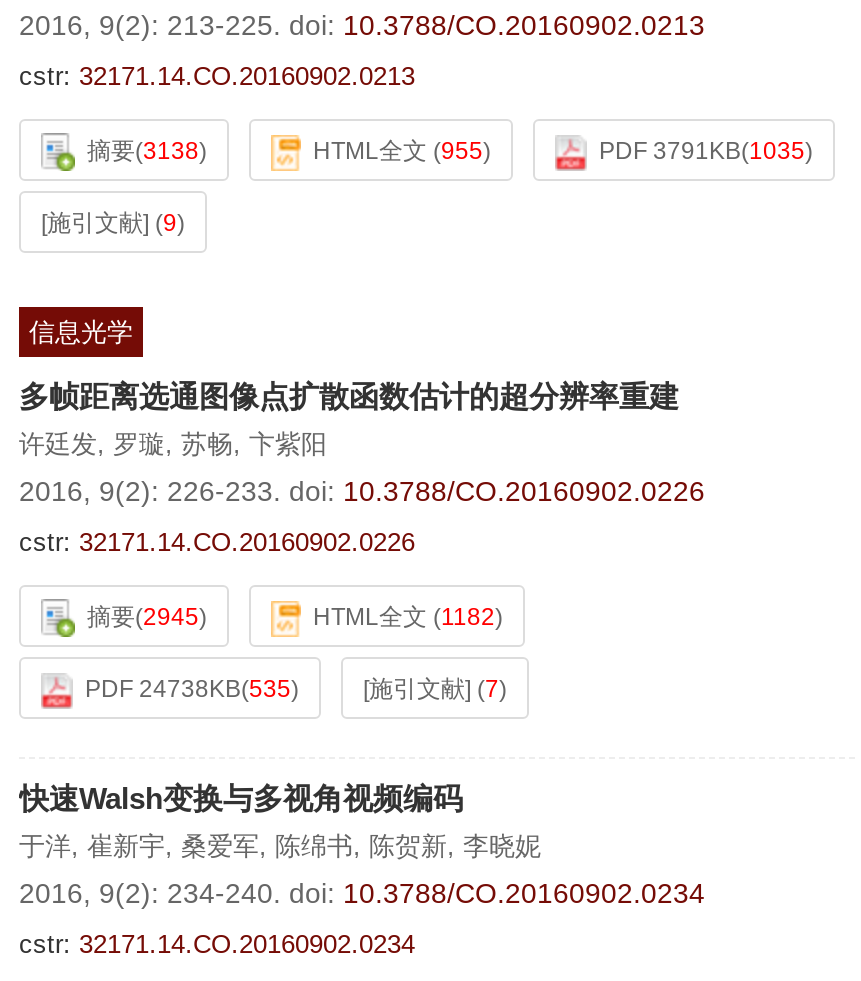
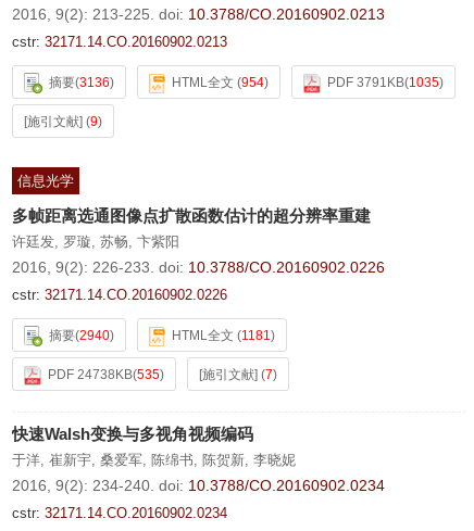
- 摘要(3138)
+ 摘要(3136)

- HTML全文(955)
+ HTML全文(954)

- 摘要(2945)
+ 摘要(2940)

- HTML全文(1182)
+ HTML全文(1181)
